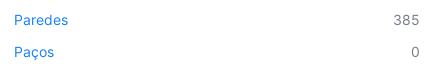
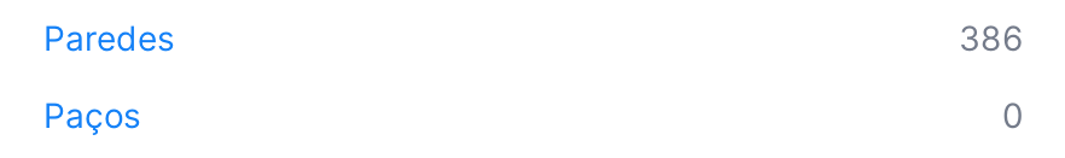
- 385
+ 386
